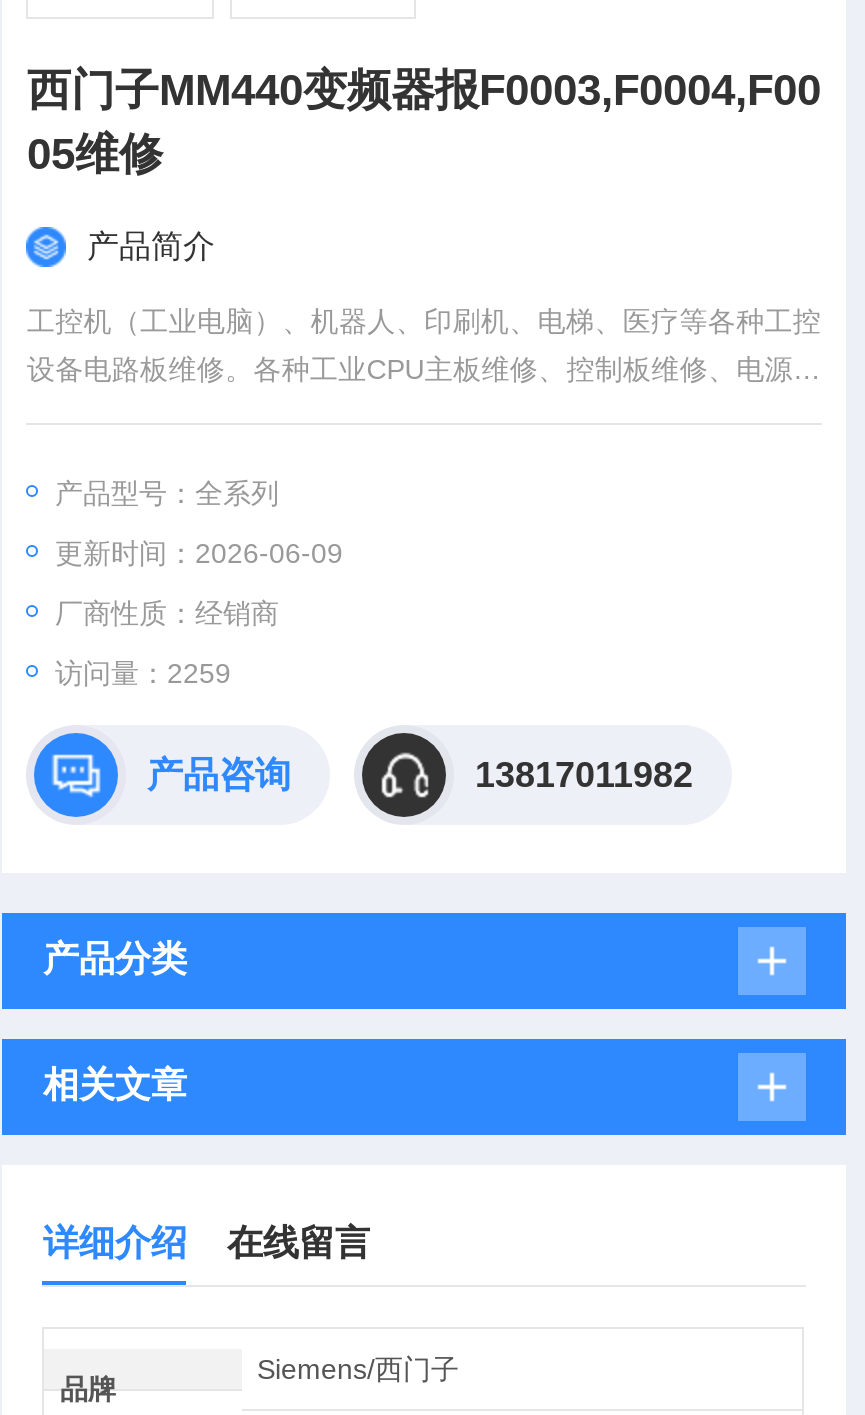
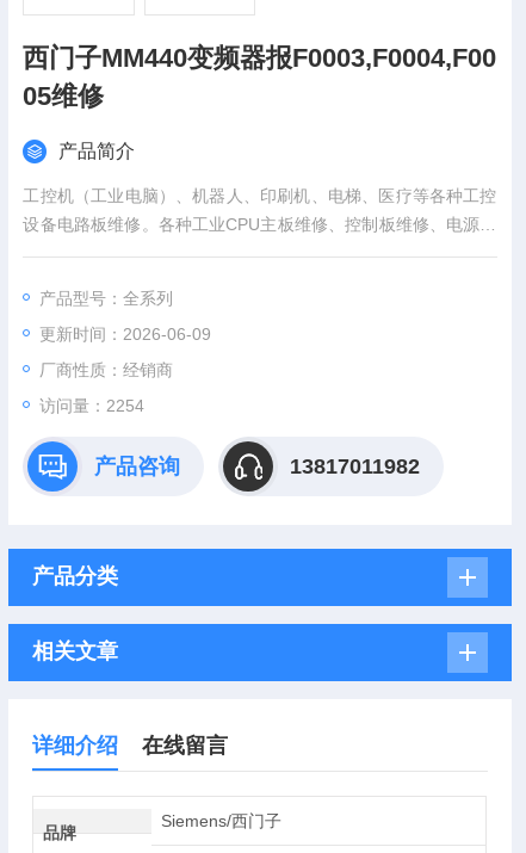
- 访问量：2259
+ 访问量：2254
